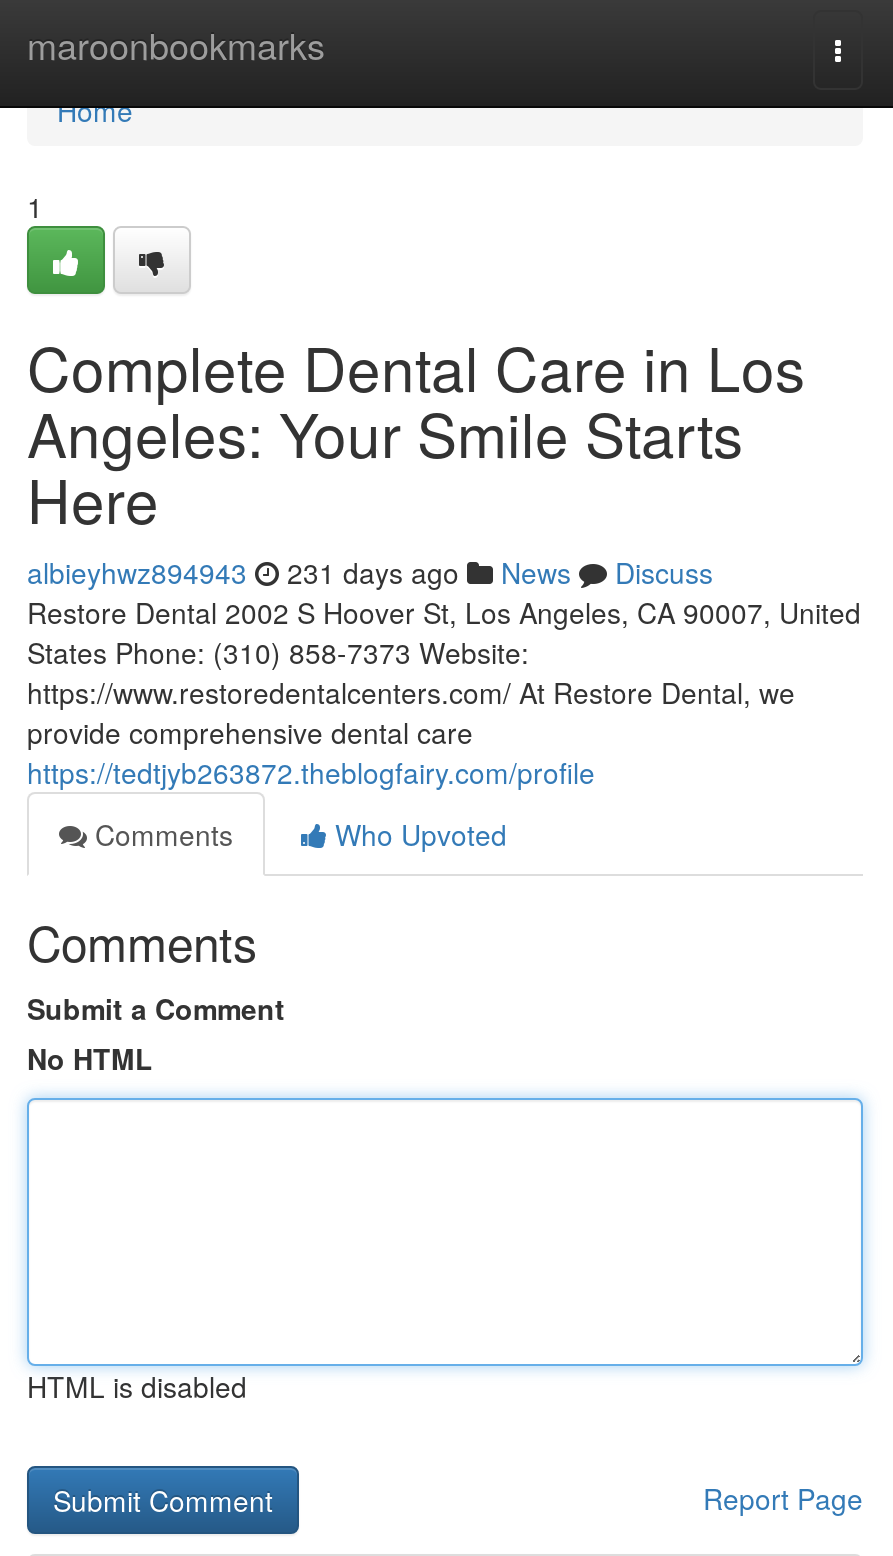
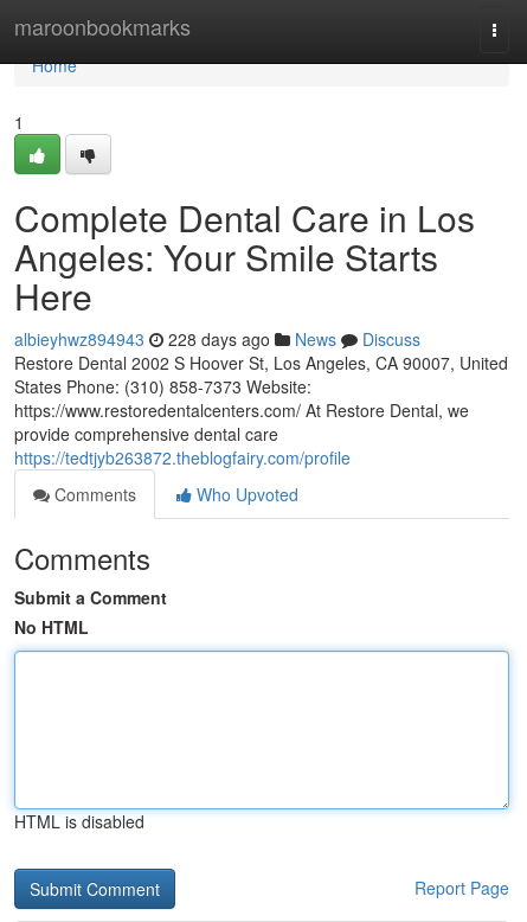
- albieyhwz894943 231 days ago News Discuss
+ albieyhwz894943 228 days ago News Discuss
